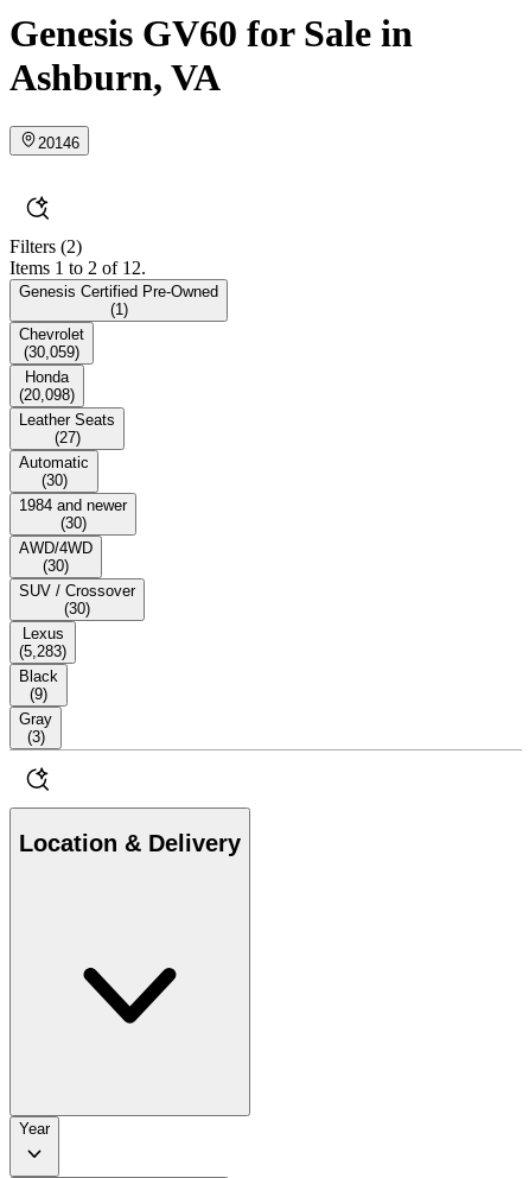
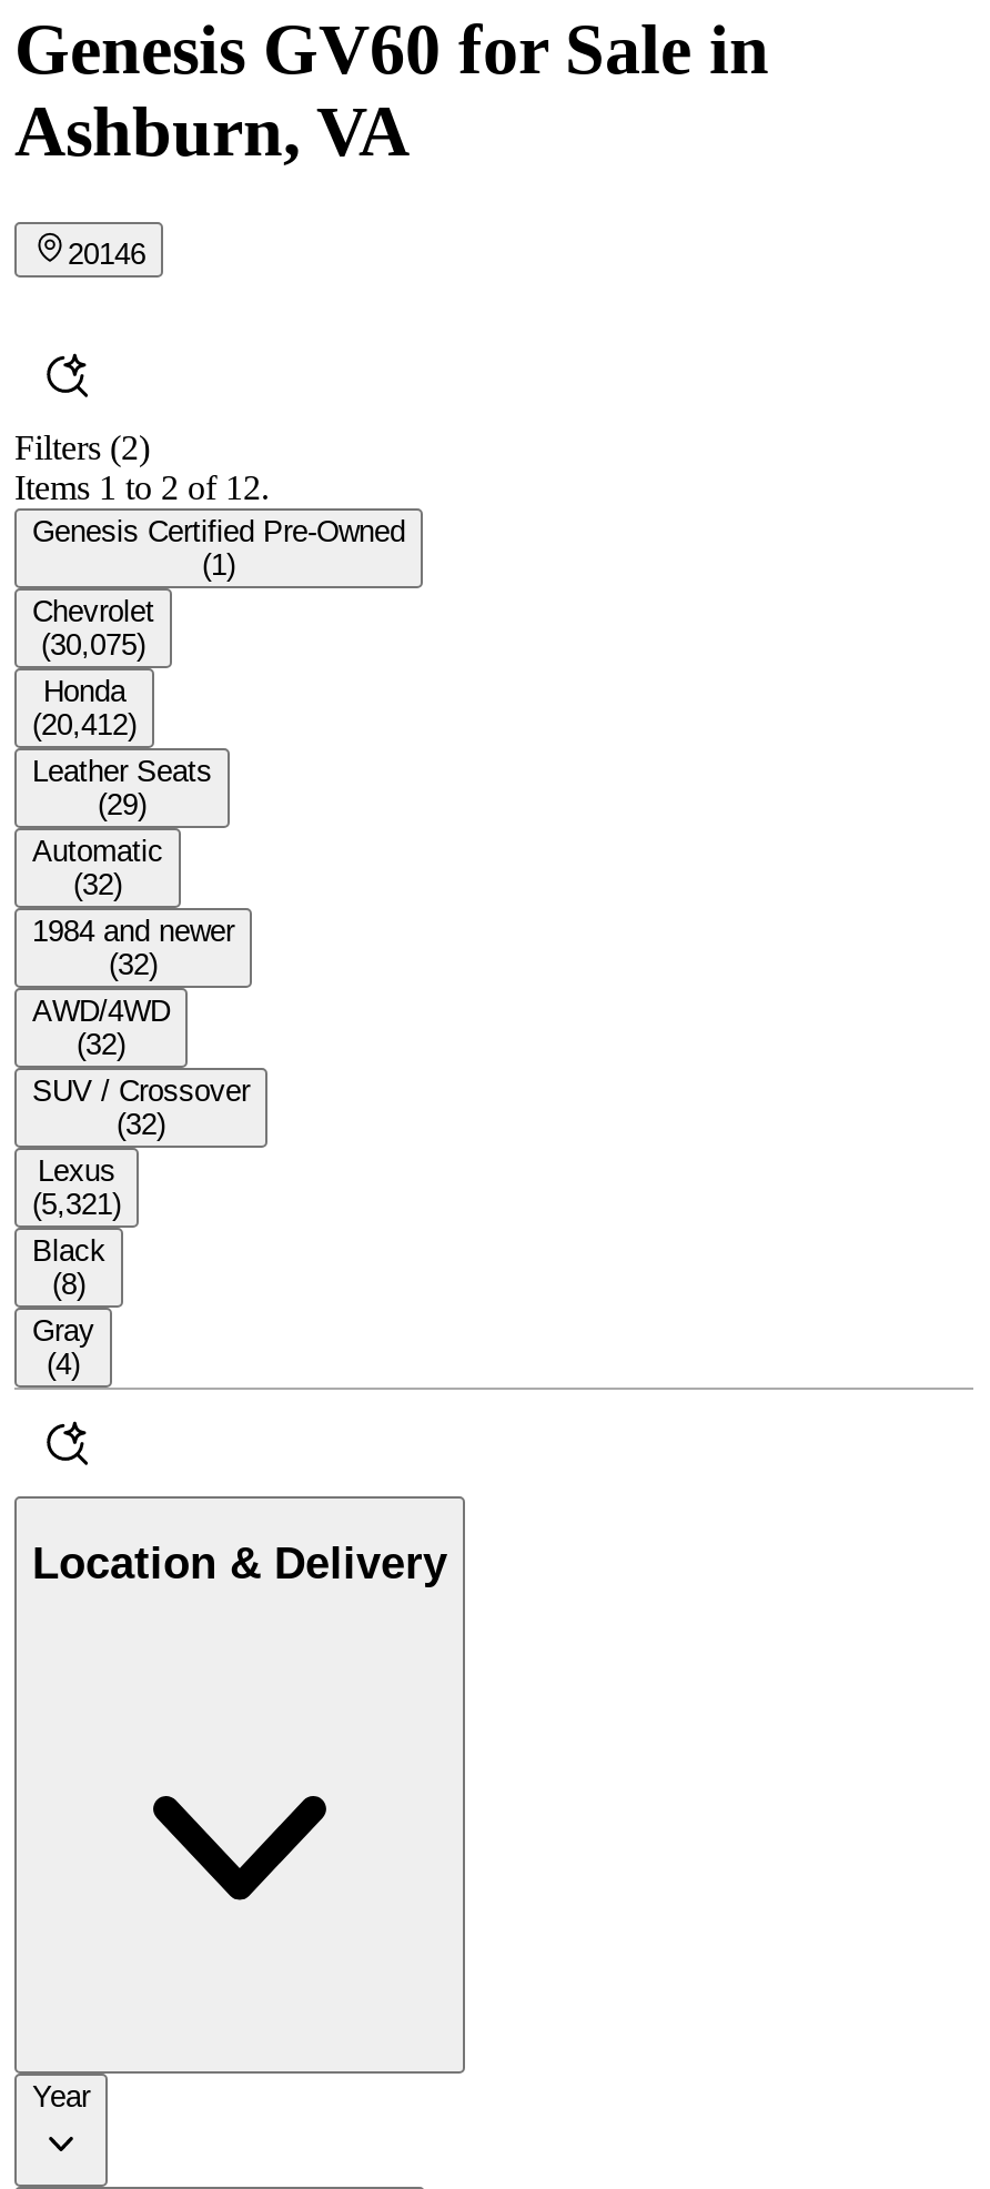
- (30,059)
+ (30,075)

- (20,098)
+ (20,412)

- (27)
+ (29)

- (30)
+ (32)

- (30)
+ (32)

- (30)
+ (32)

- (30)
+ (32)

- (5,283)
+ (5,321)

- (9)
+ (8)

- (3)
+ (4)
